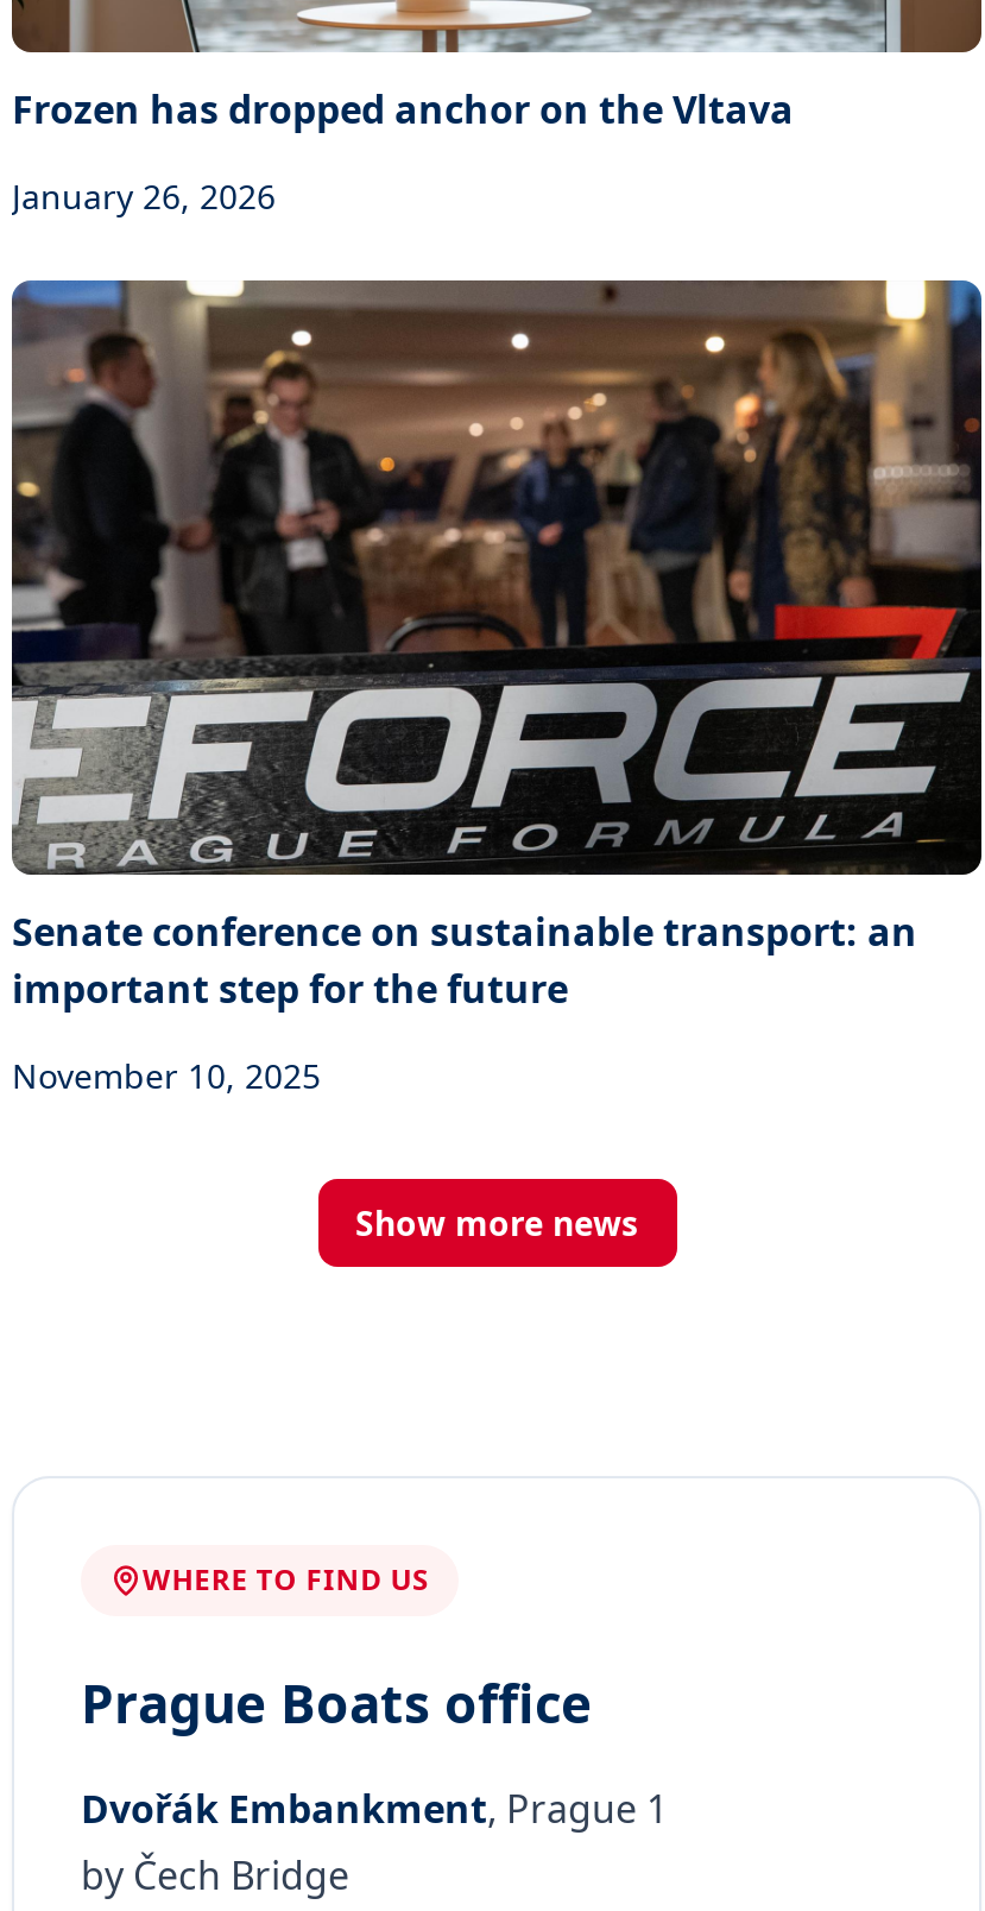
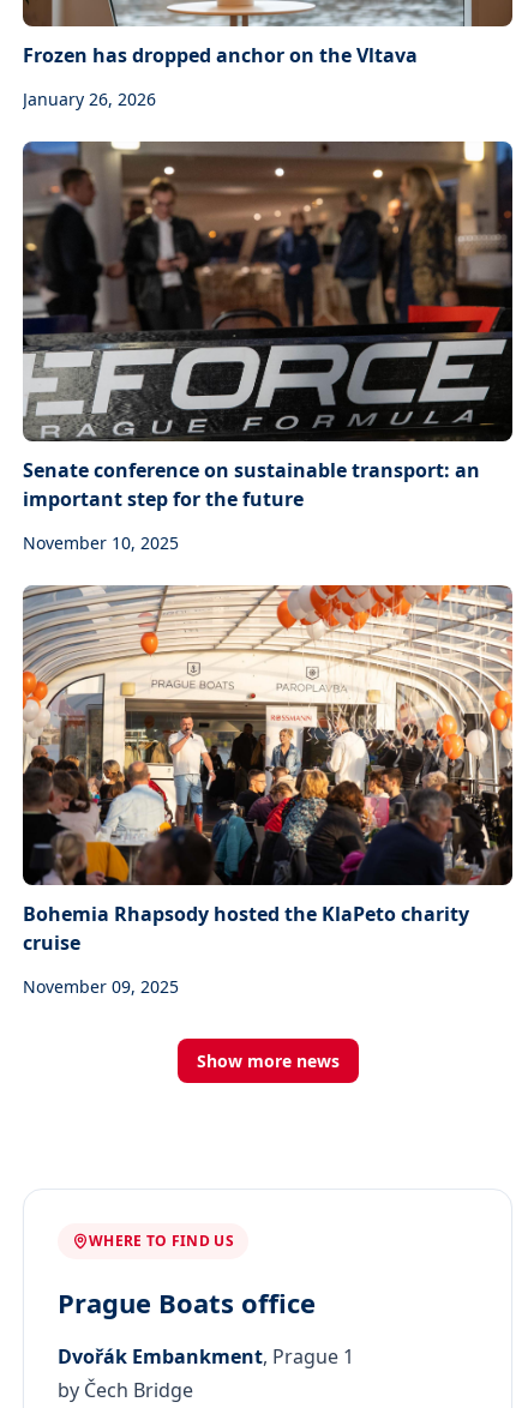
+ [image]
+ Bohemia Rhapsody hosted the KlaPeto charity
+ cruise
+ November 09, 2025
